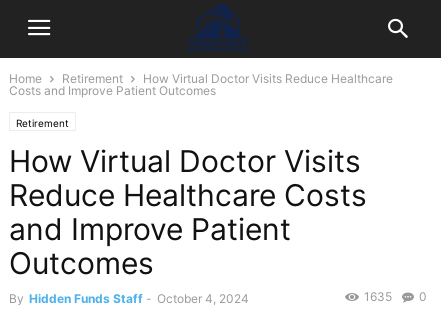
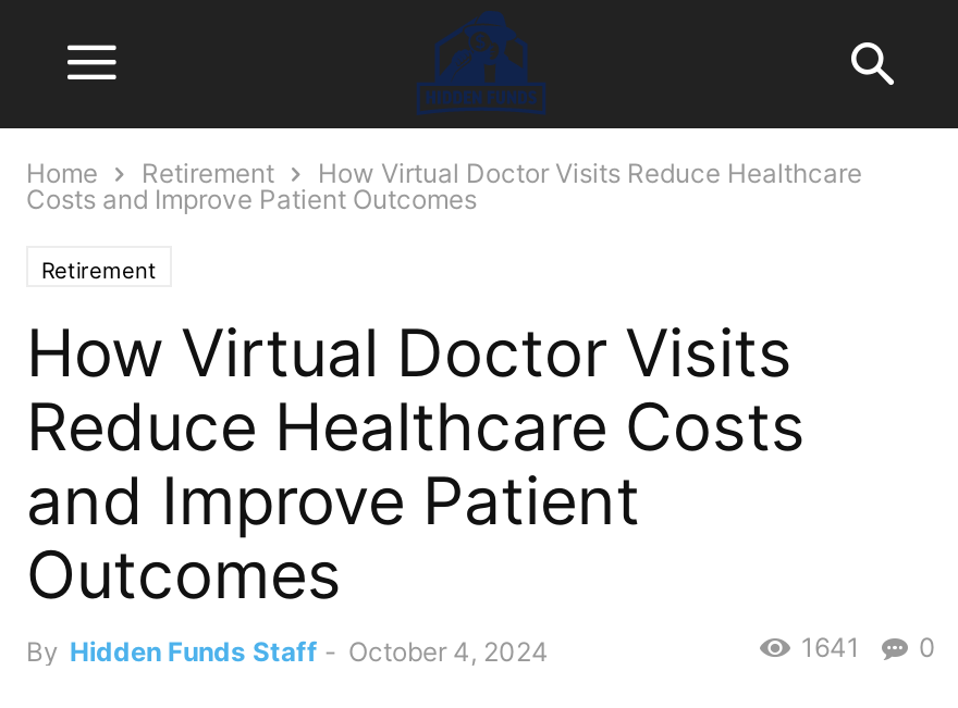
- 1635 0
+ 1641 0
